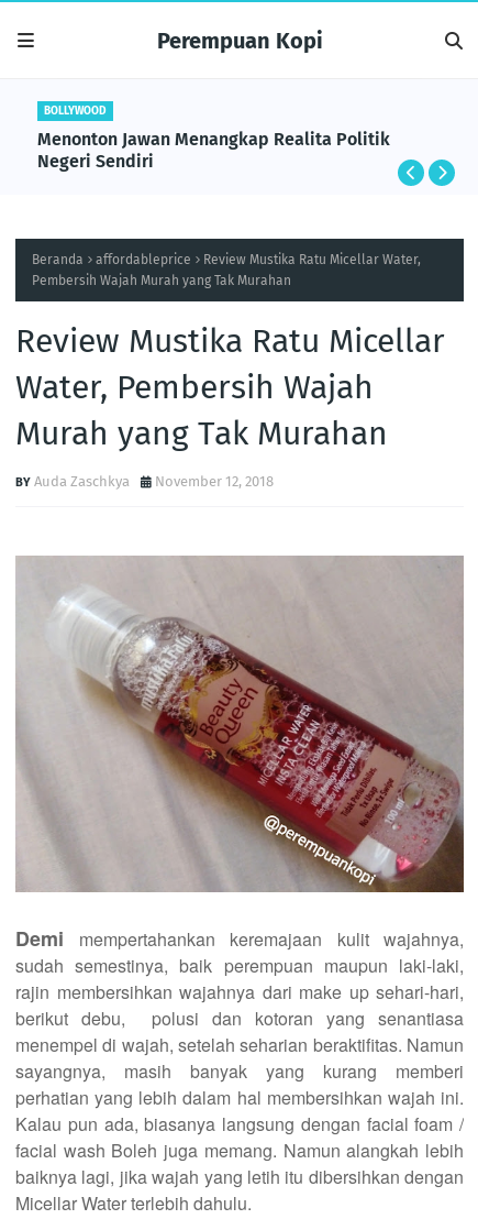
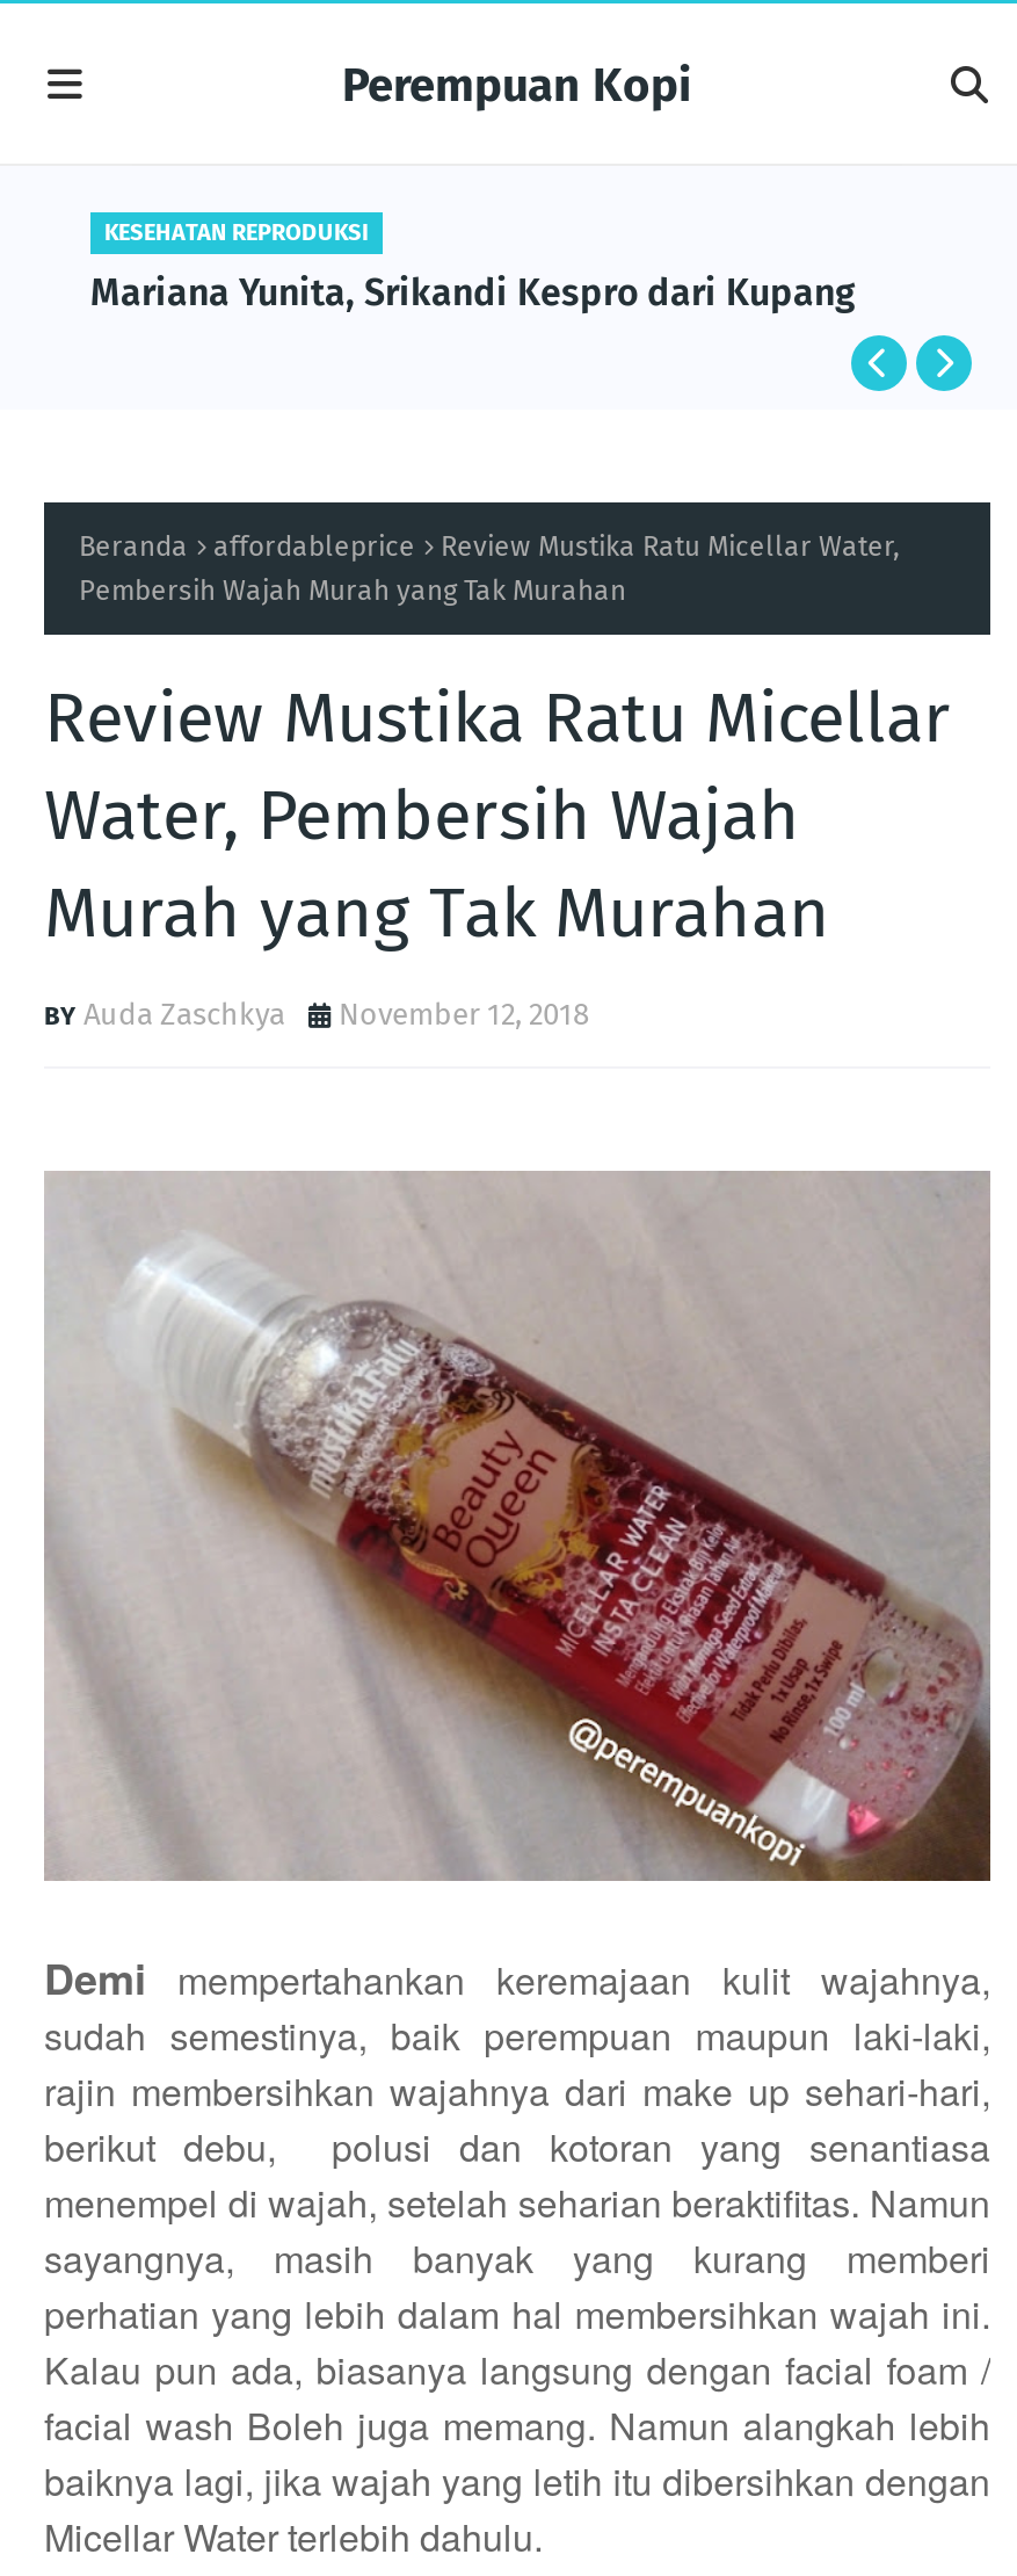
- BOLLYWOOD
+ KESEHATAN REPRODUKSI

- Menonton Jawan Menangkap Realita Politik
- Negeri Sendiri
+ Mariana Yunita, Srikandi Kespro dari Kupang
